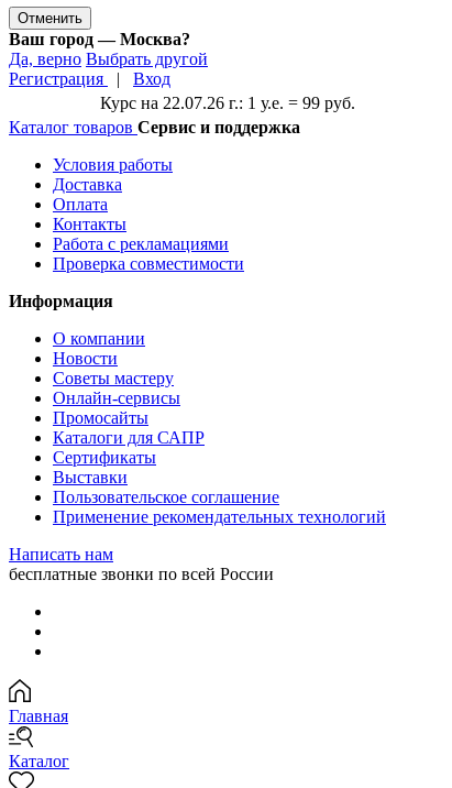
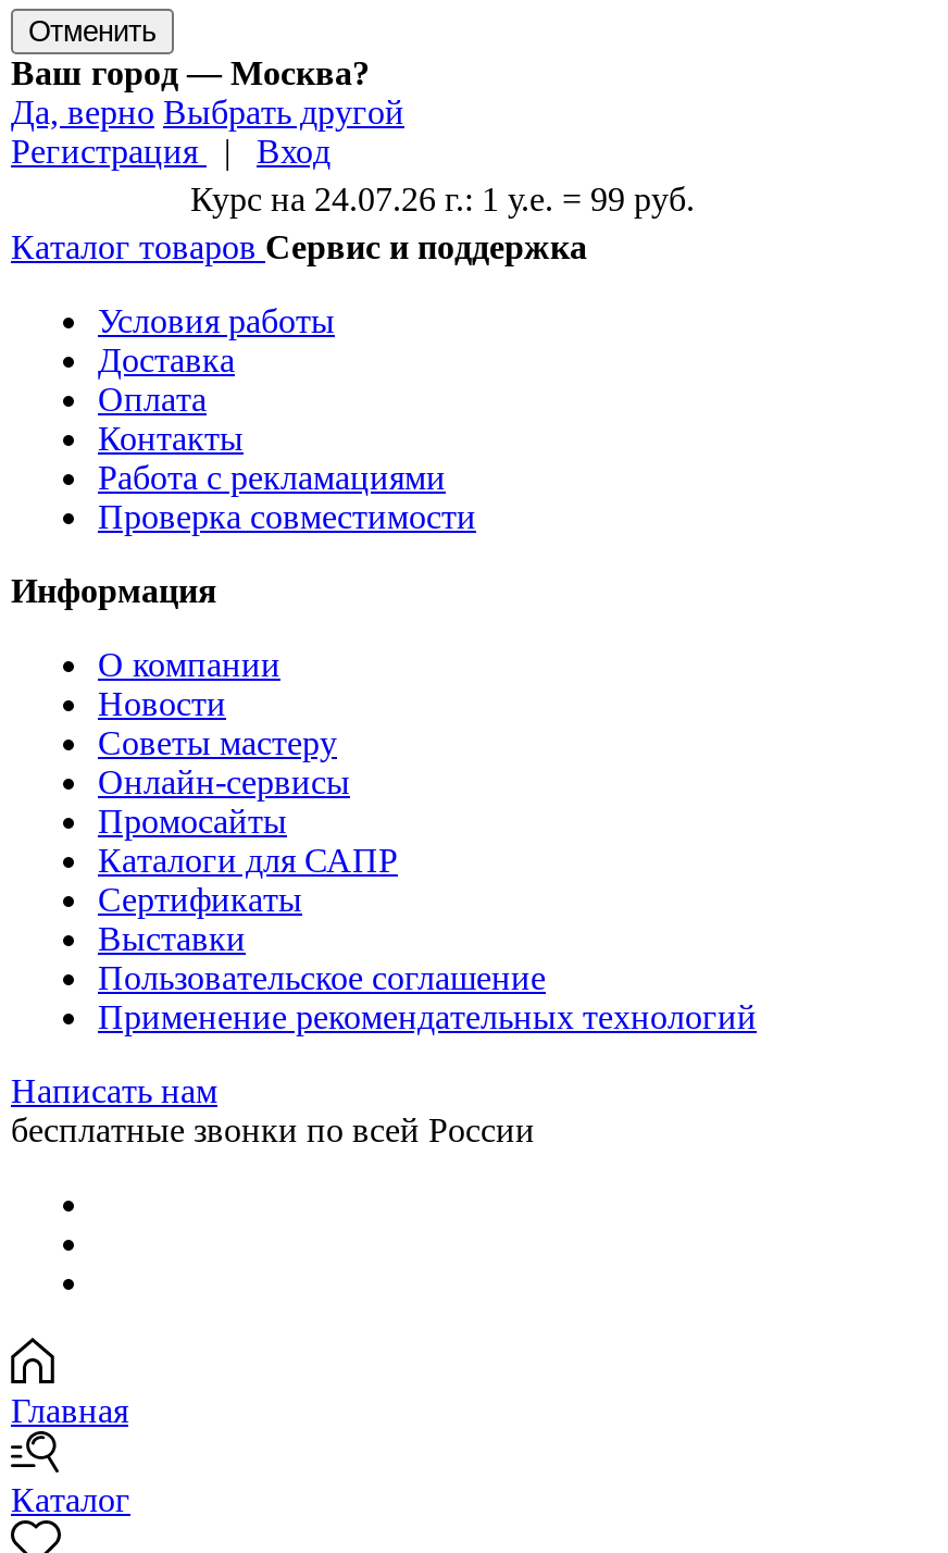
- Курс на 22.07.26 г.: 1 у.е. = 99 руб.
+ Курс на 24.07.26 г.: 1 у.е. = 99 руб.
